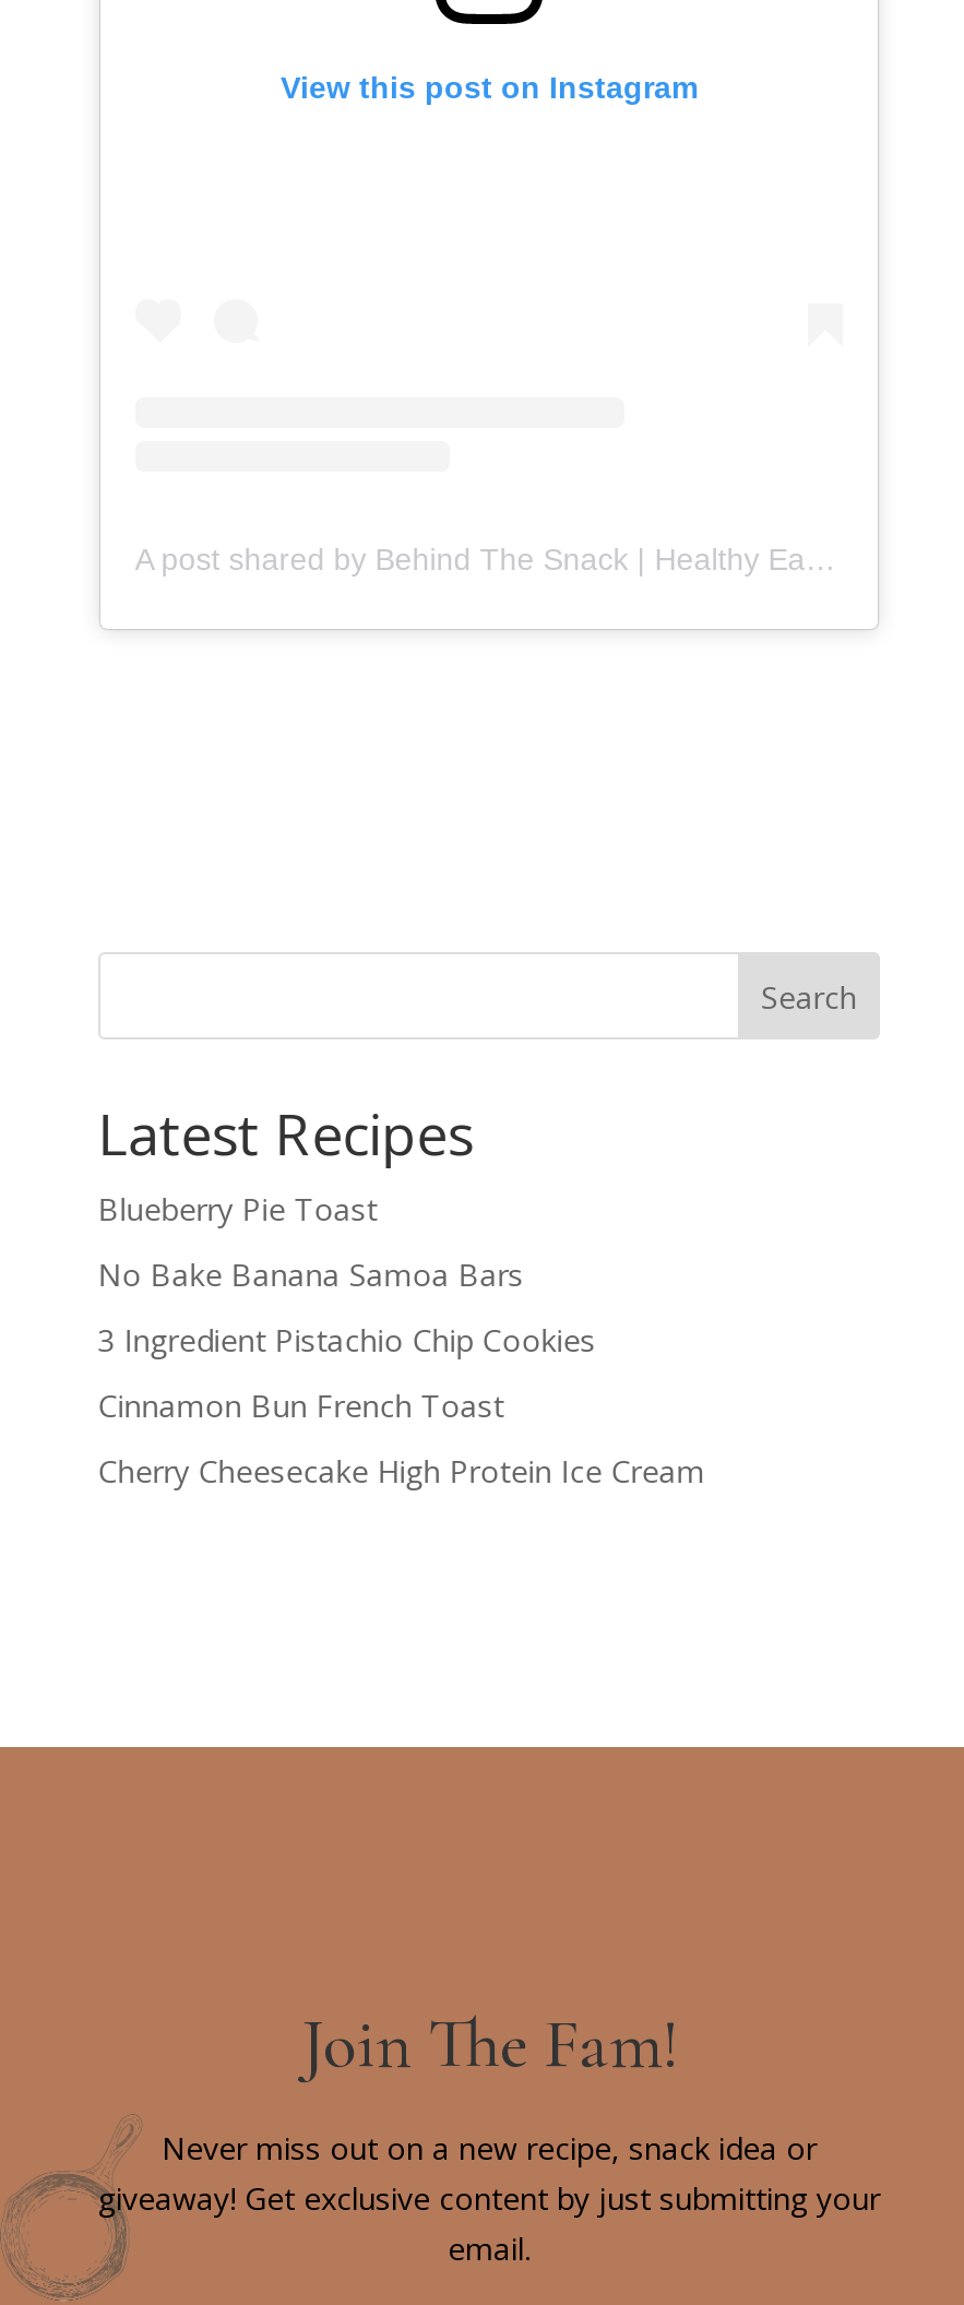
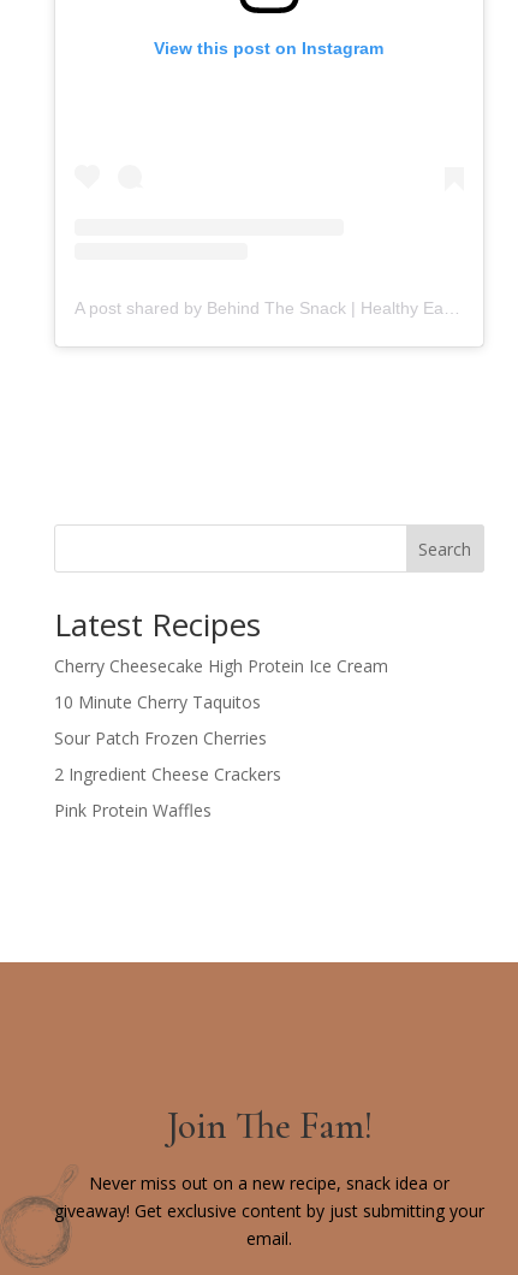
- Blueberry Pie Toast
- No Bake Banana Samoa Bars
- 3 Ingredient Pistachio Chip Cookies
- Cinnamon Bun French Toast

moved up: Cherry Cheesecake High Protein Ice Cream

+ 10 Minute Cherry Taquitos
+ Sour Patch Frozen Cherries
+ 2 Ingredient Cheese Crackers
+ Pink Protein Waffles
